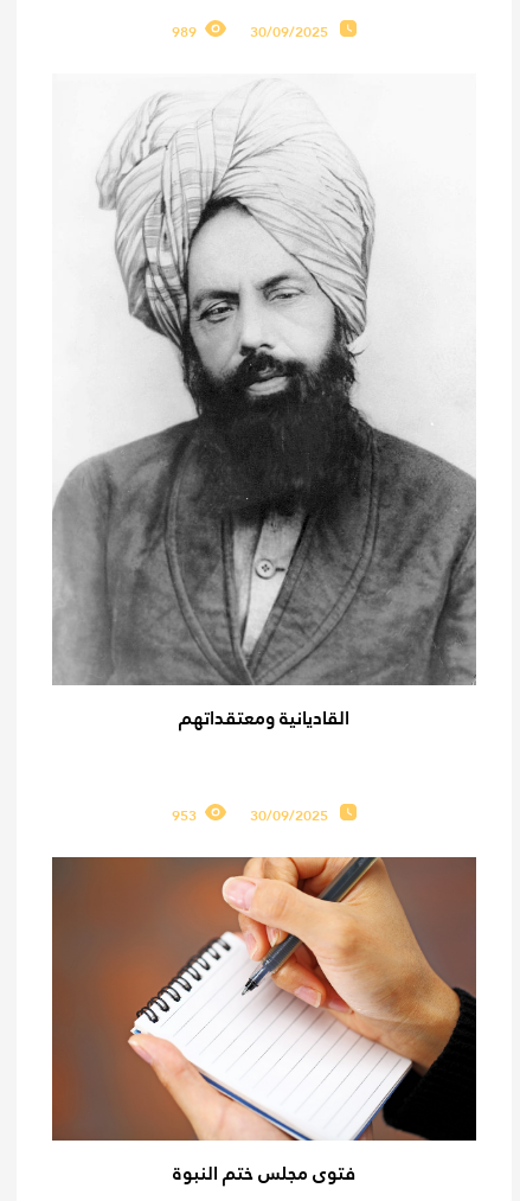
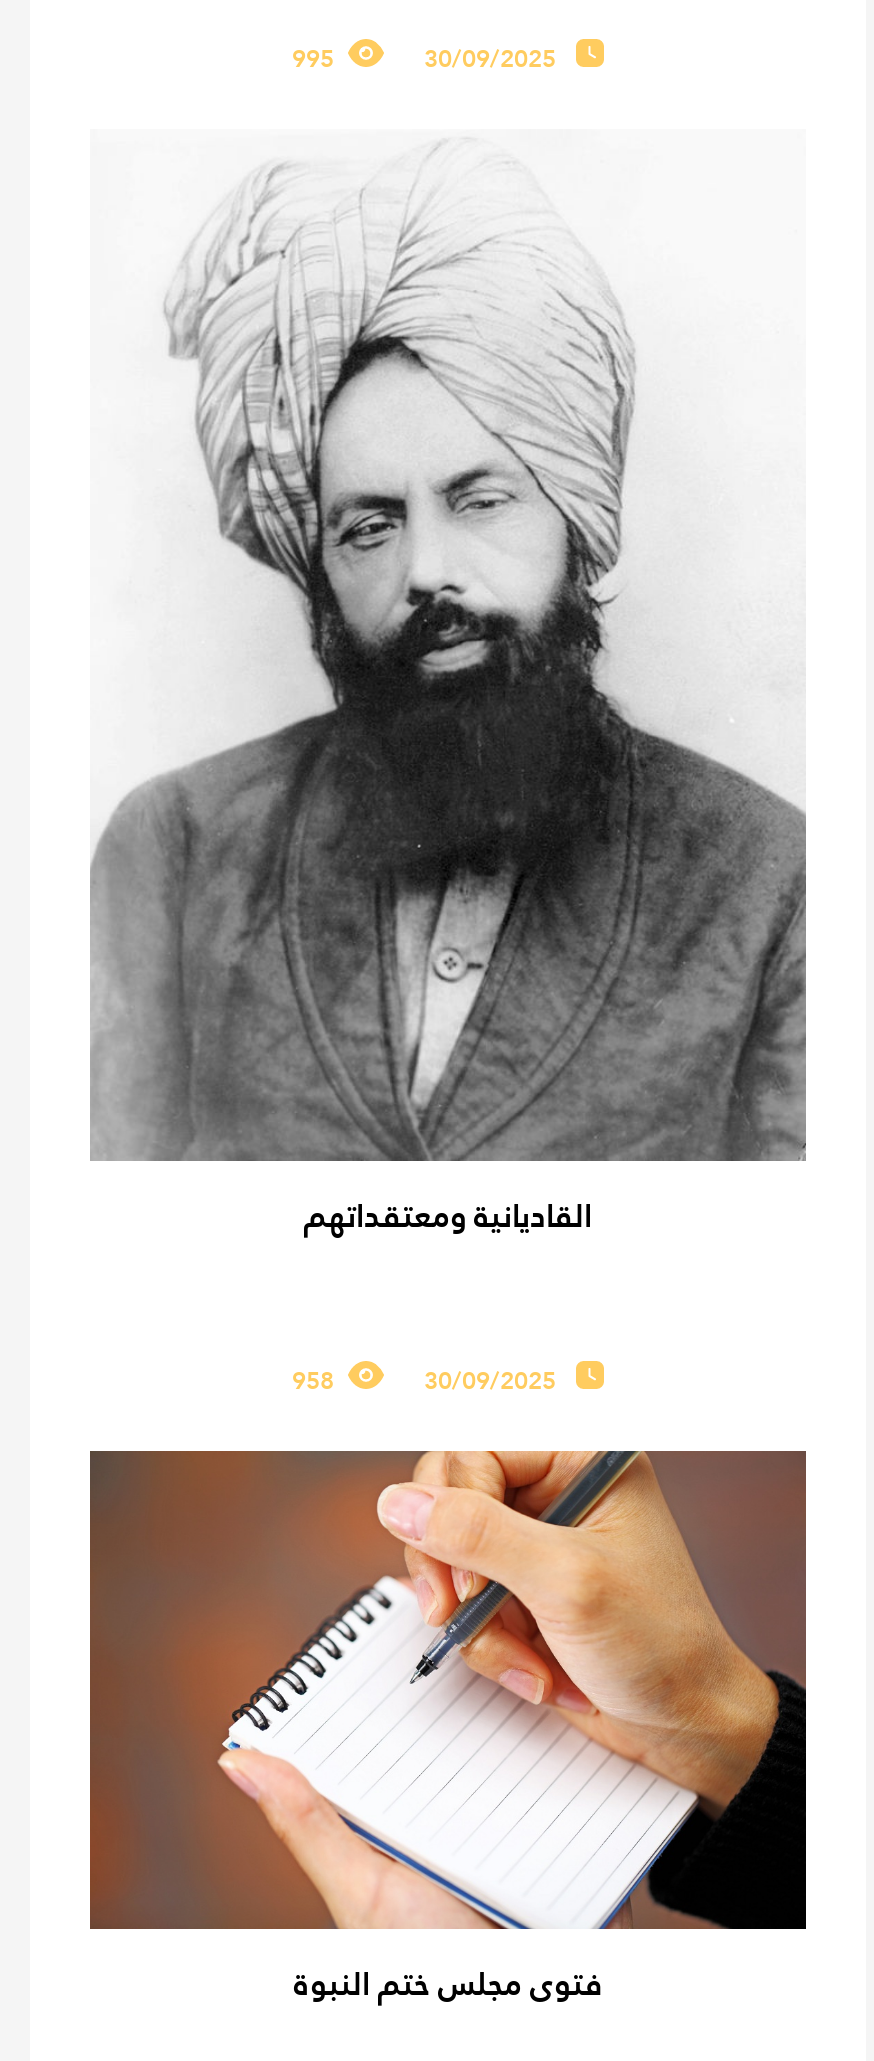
- 989
+ 995

- 953
+ 958
